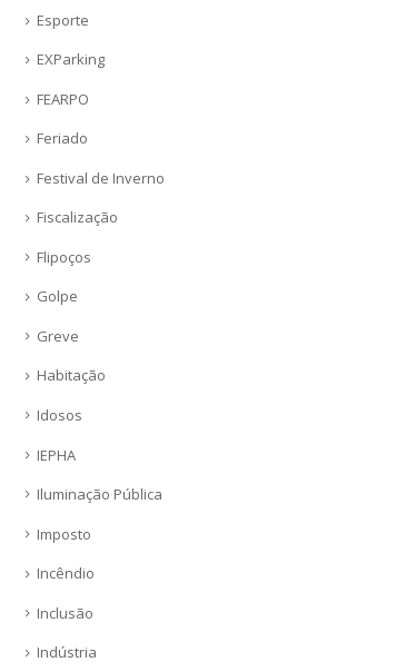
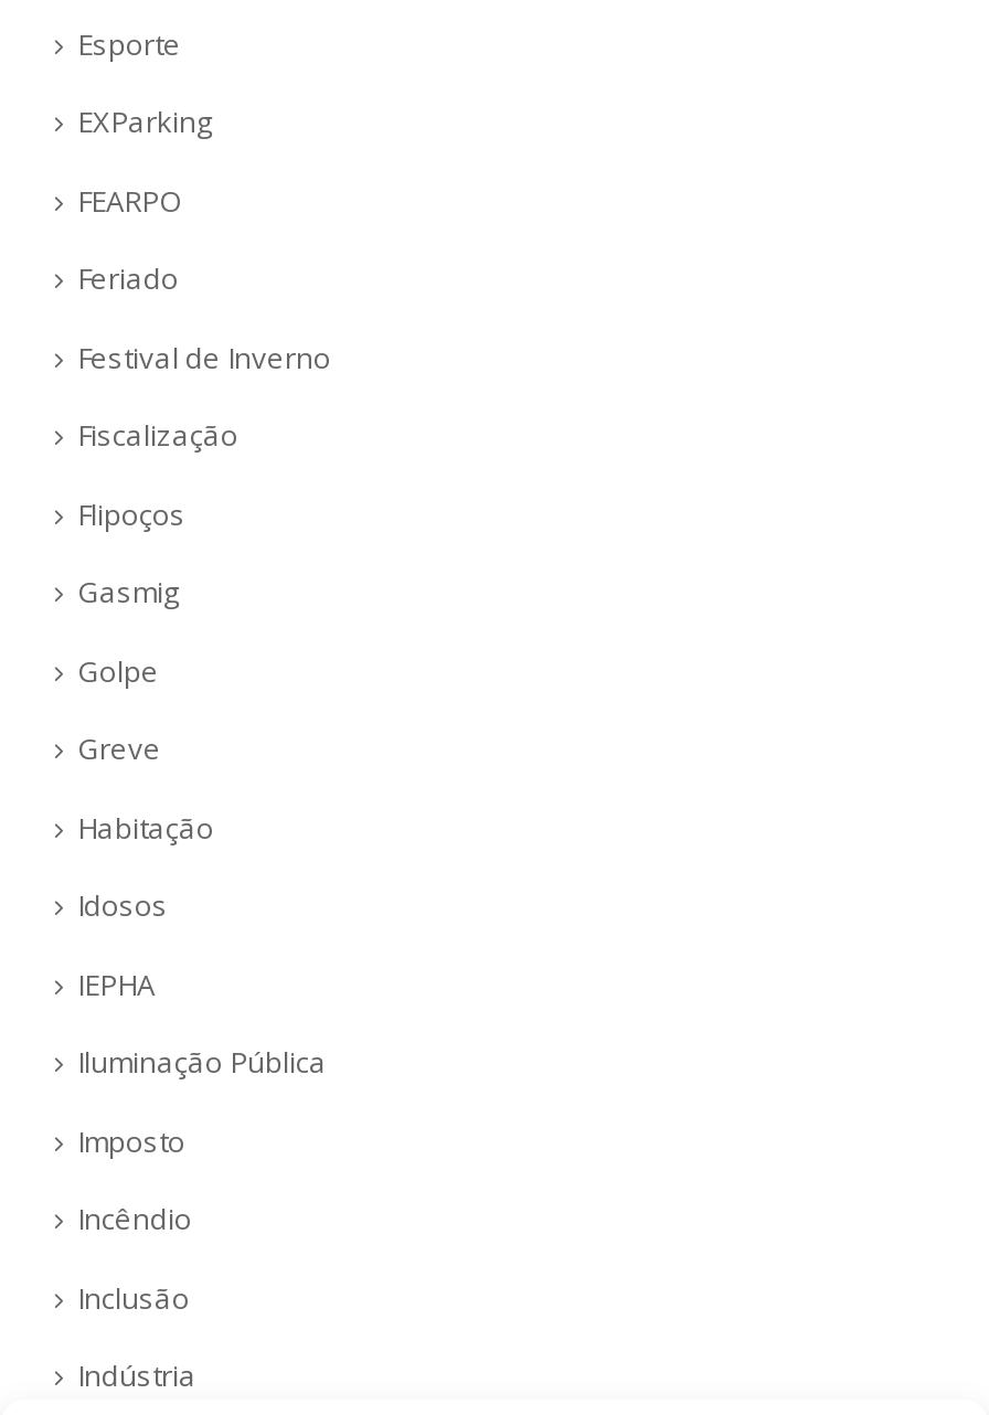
+ Gasmig
